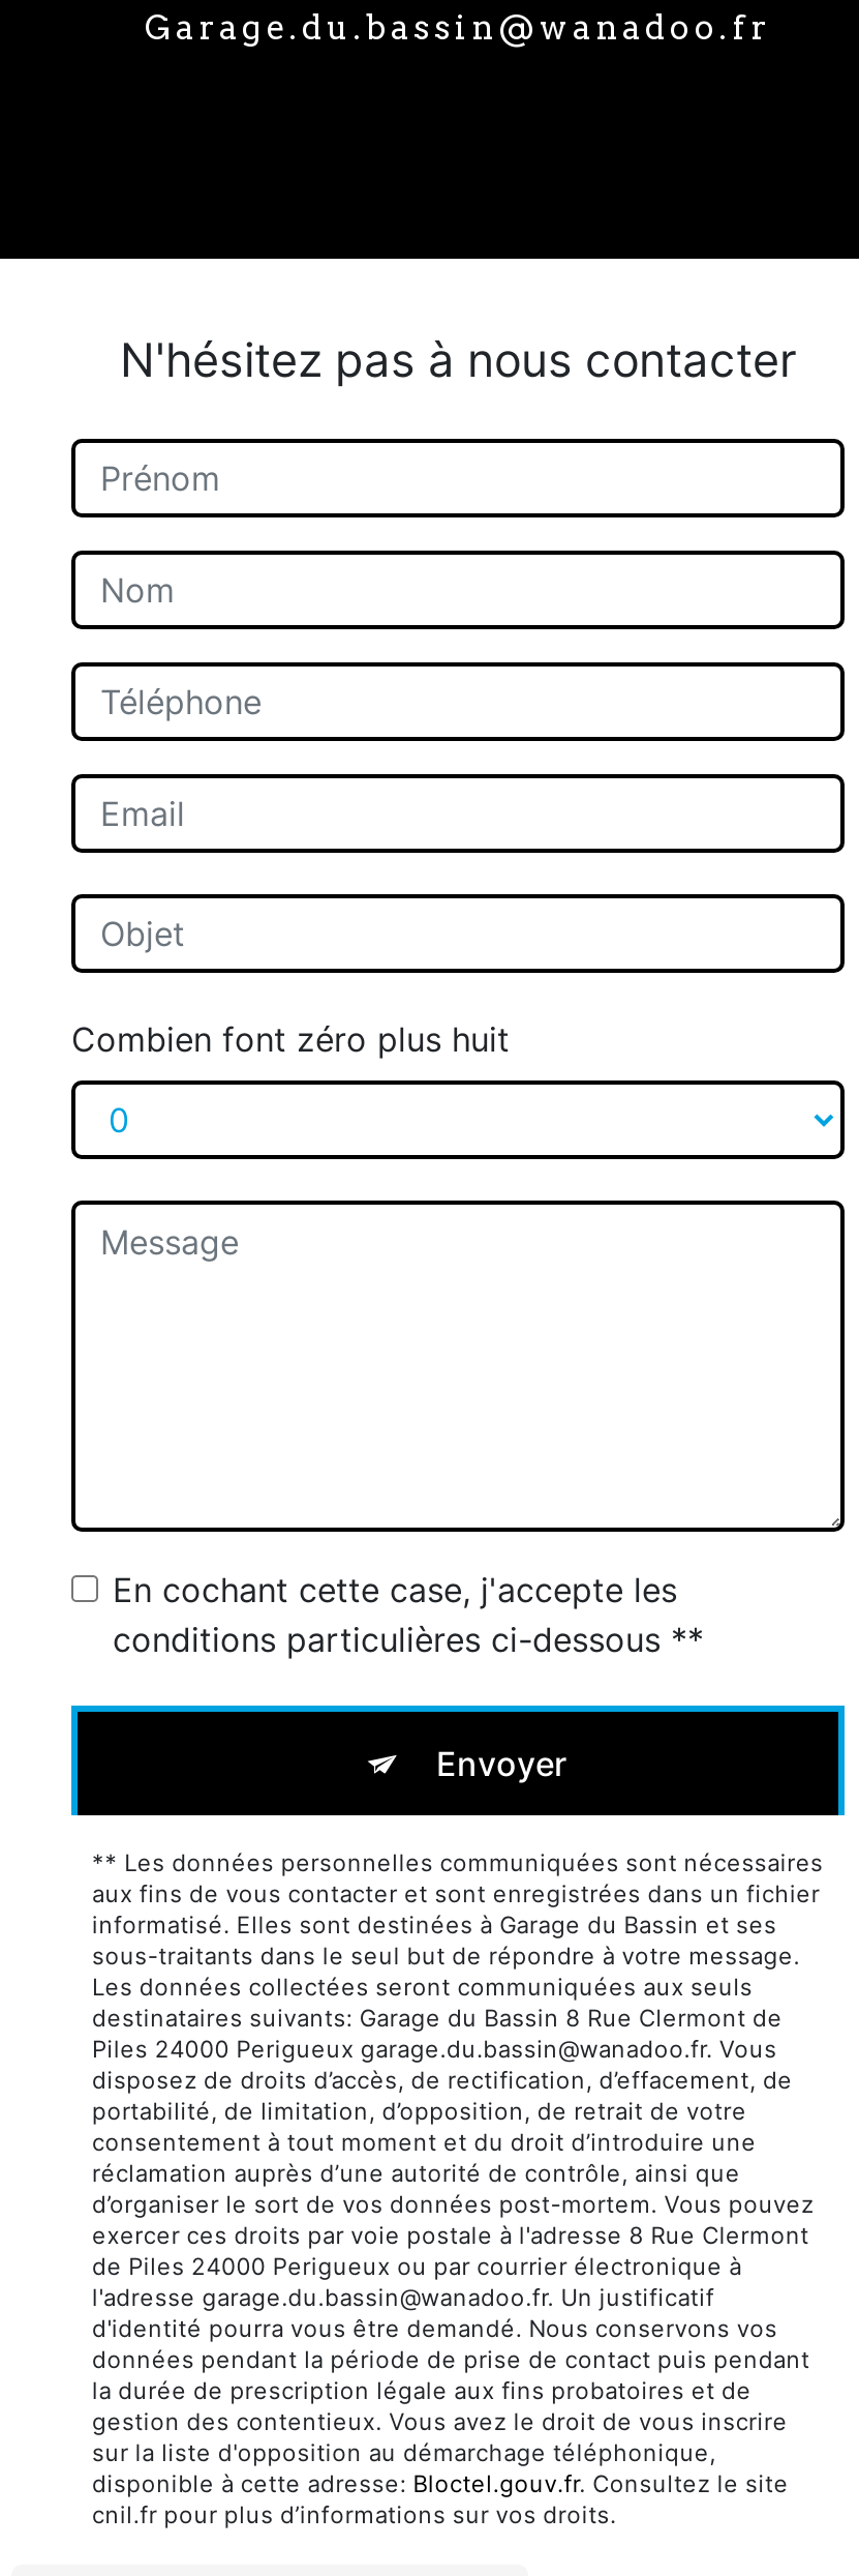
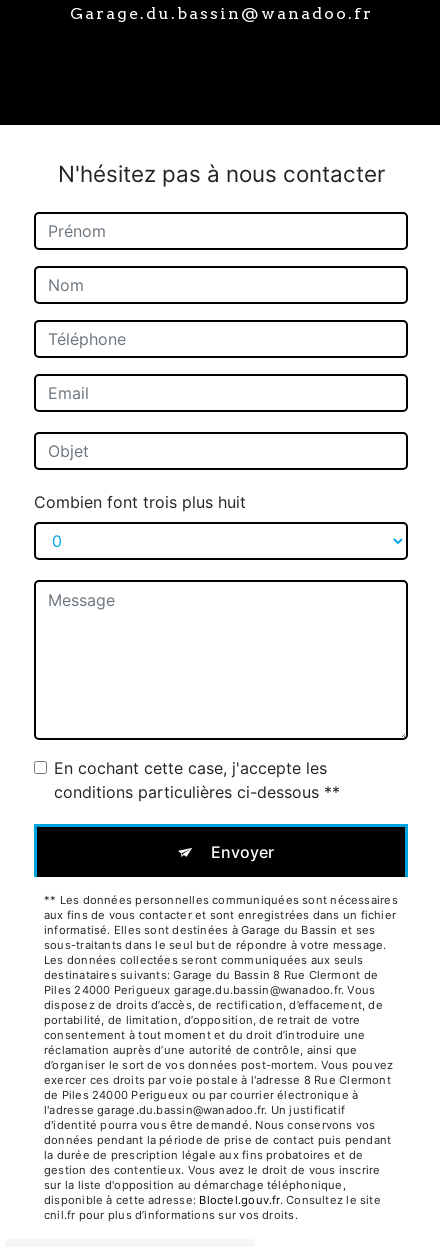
- Combien font zéro plus huit
+ Combien font trois plus huit
